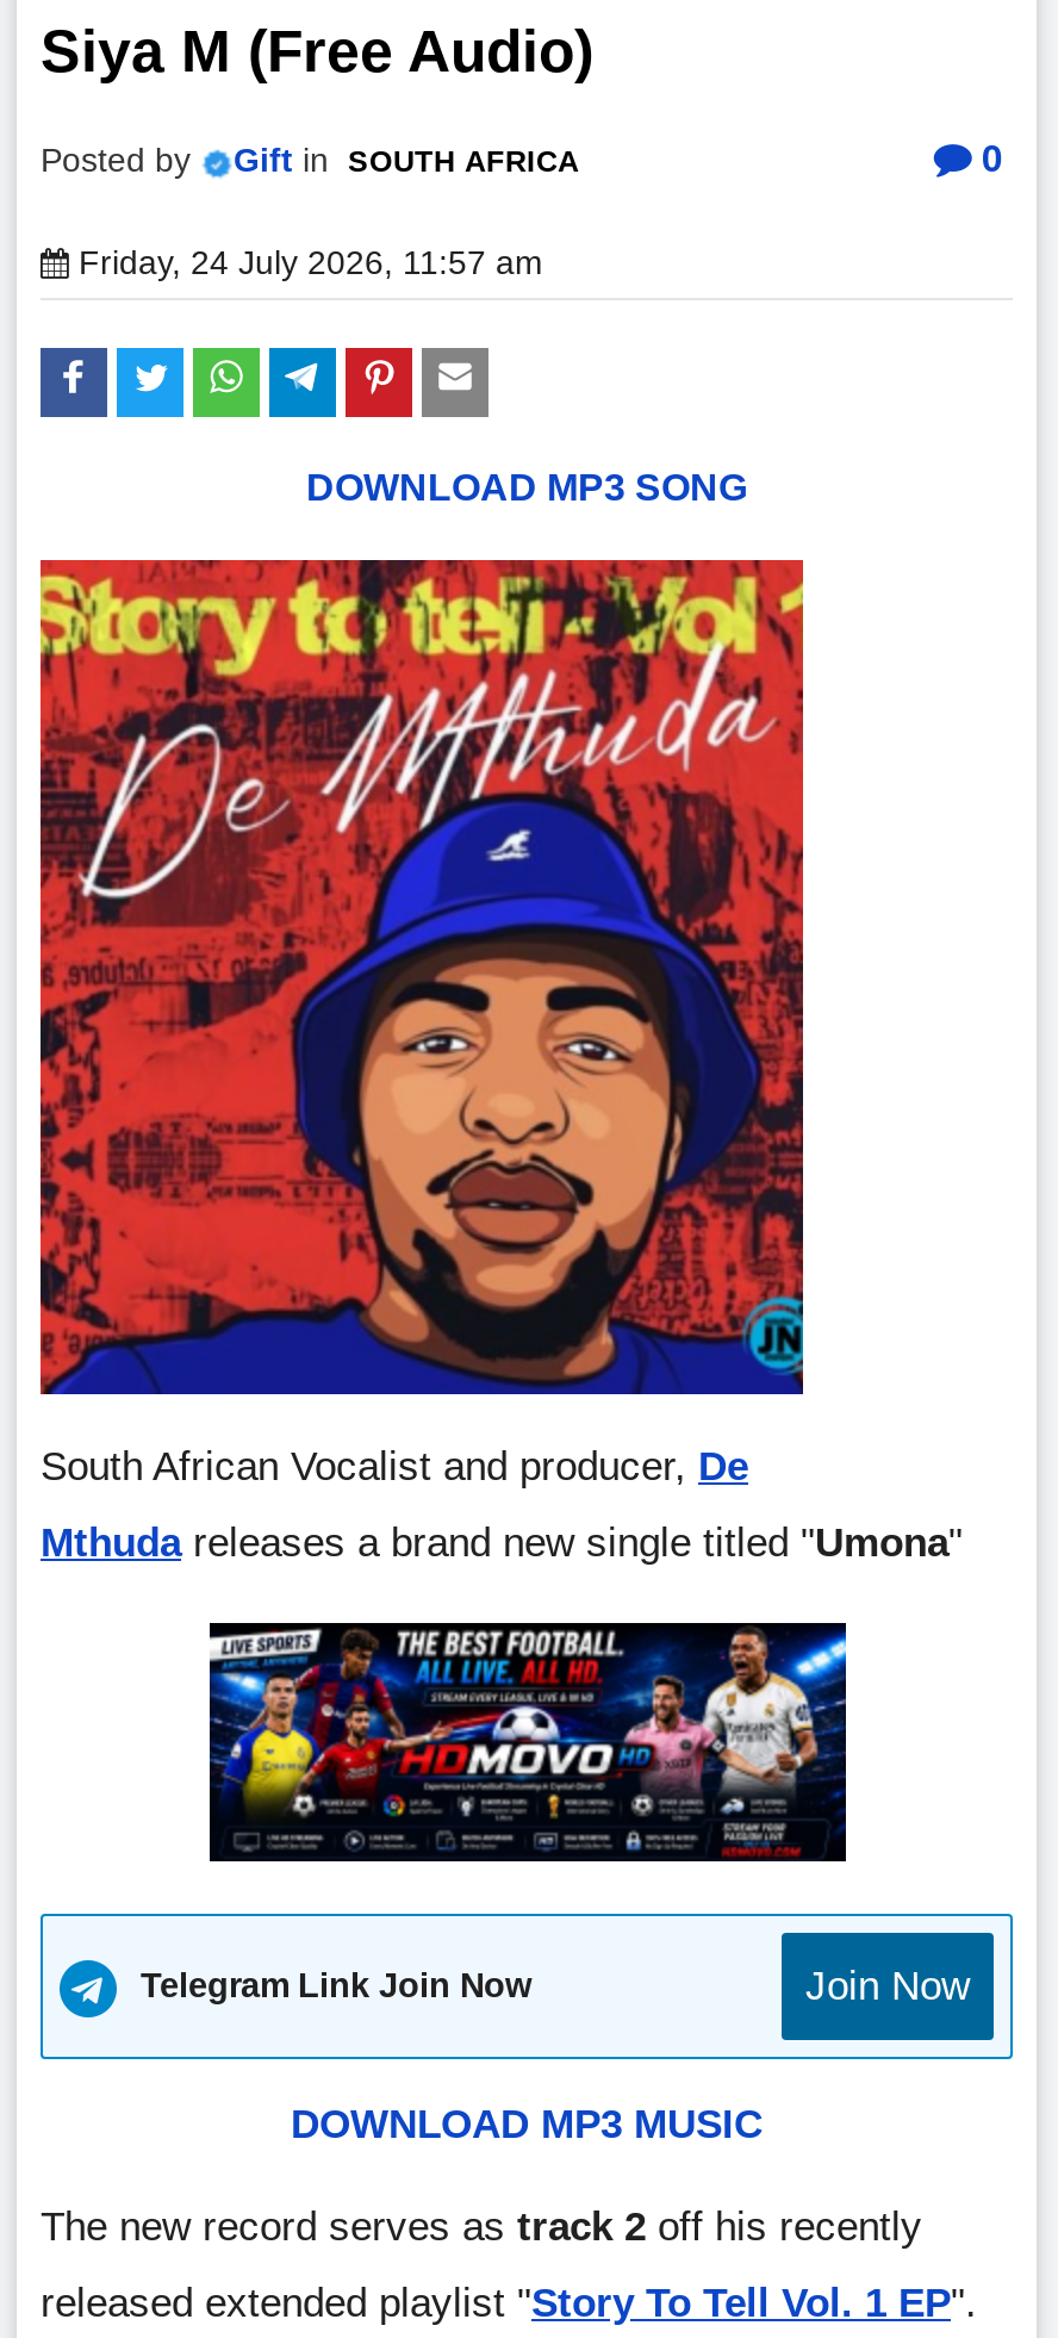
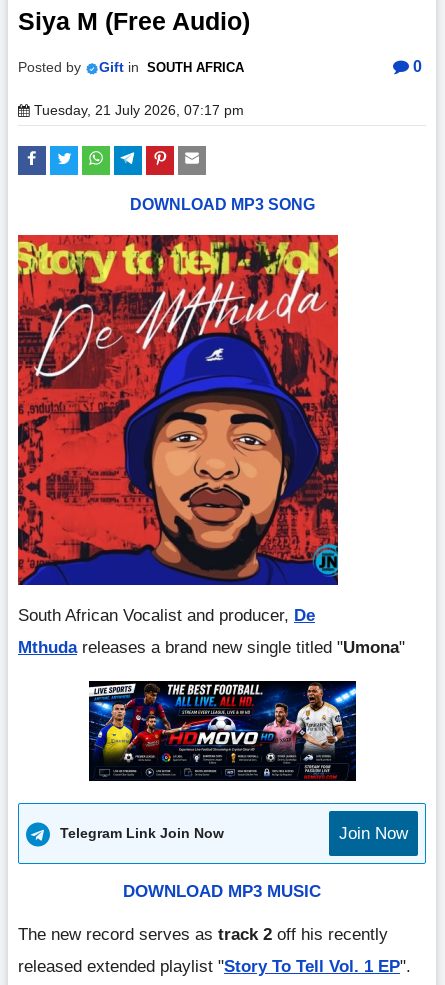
- Friday, 24 July 2026, 11:57 am
+ Tuesday, 21 July 2026, 07:17 pm
